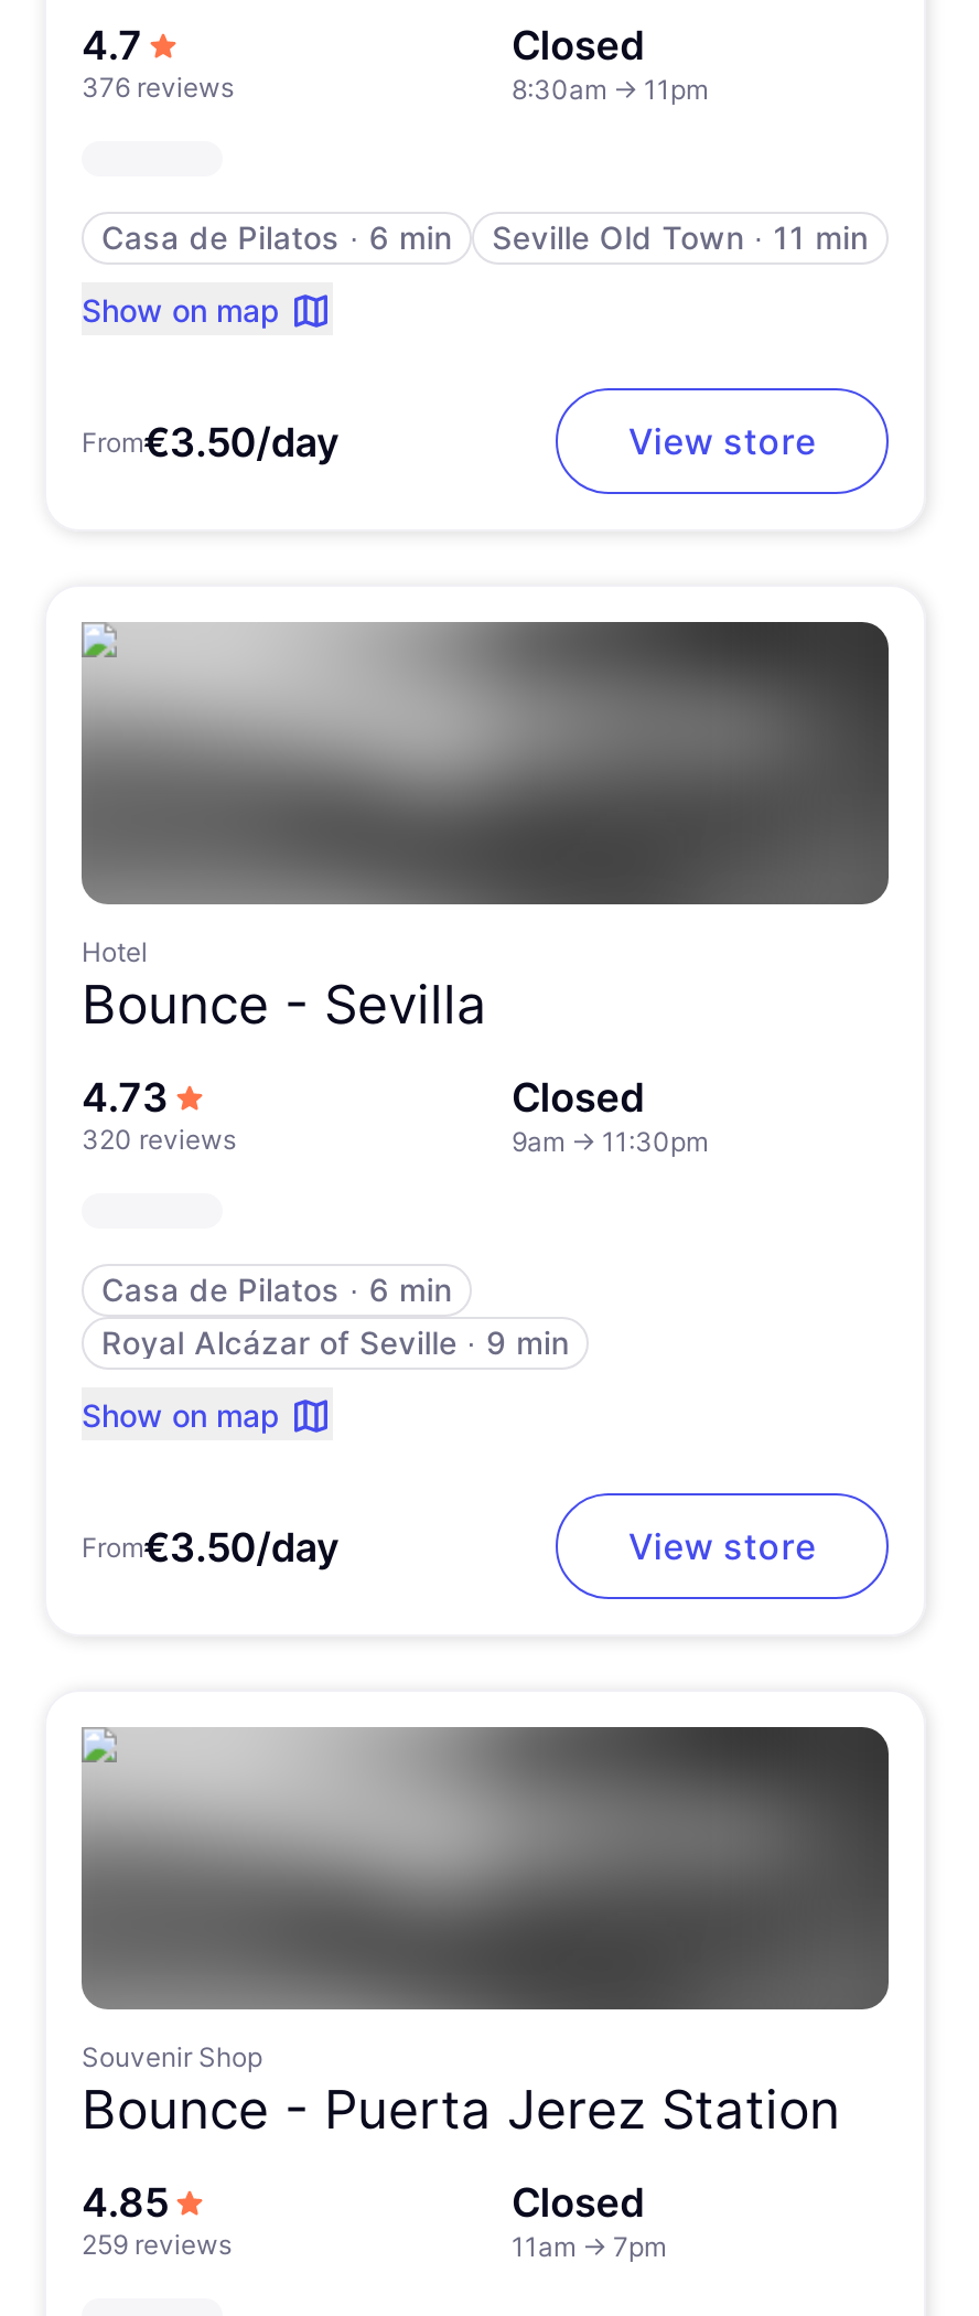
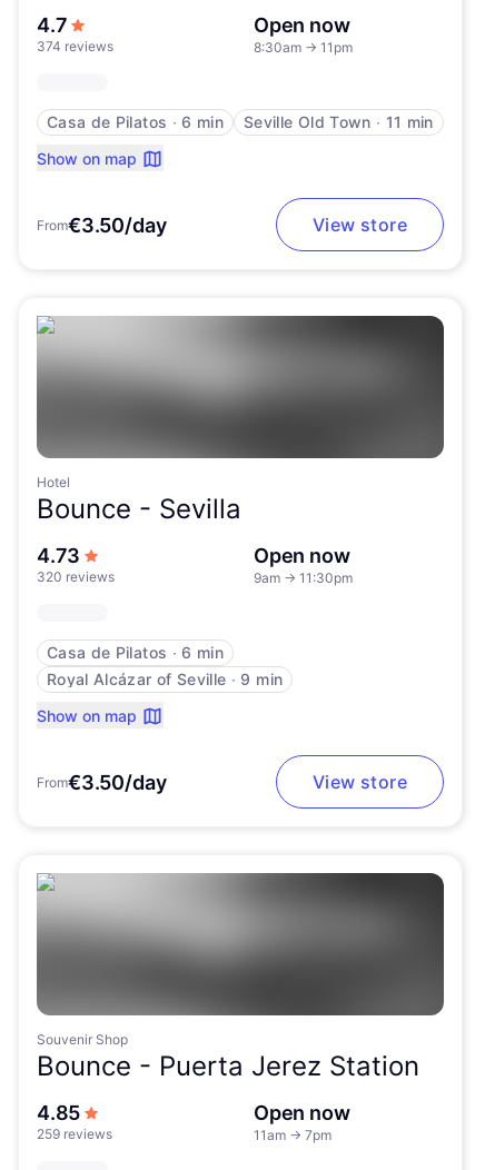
- Closed
+ Open now

- 376 reviews
+ 374 reviews

- Closed
+ Open now

- Closed
+ Open now
